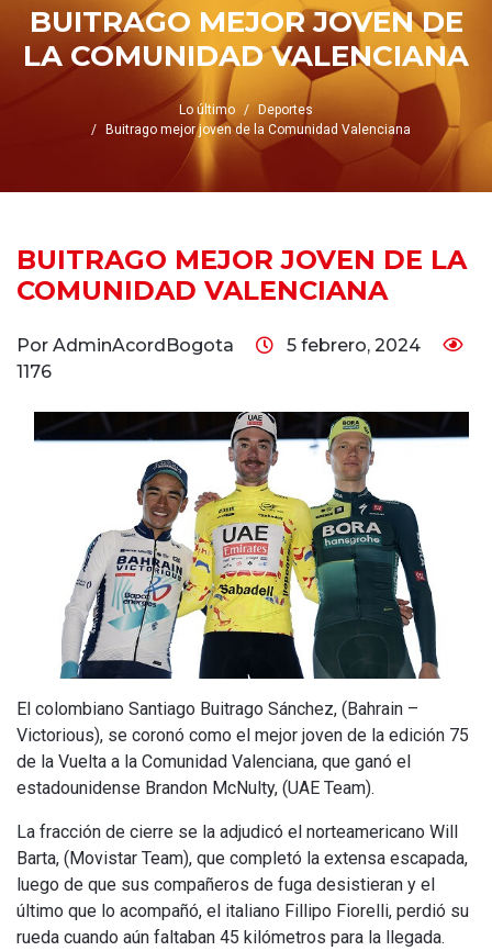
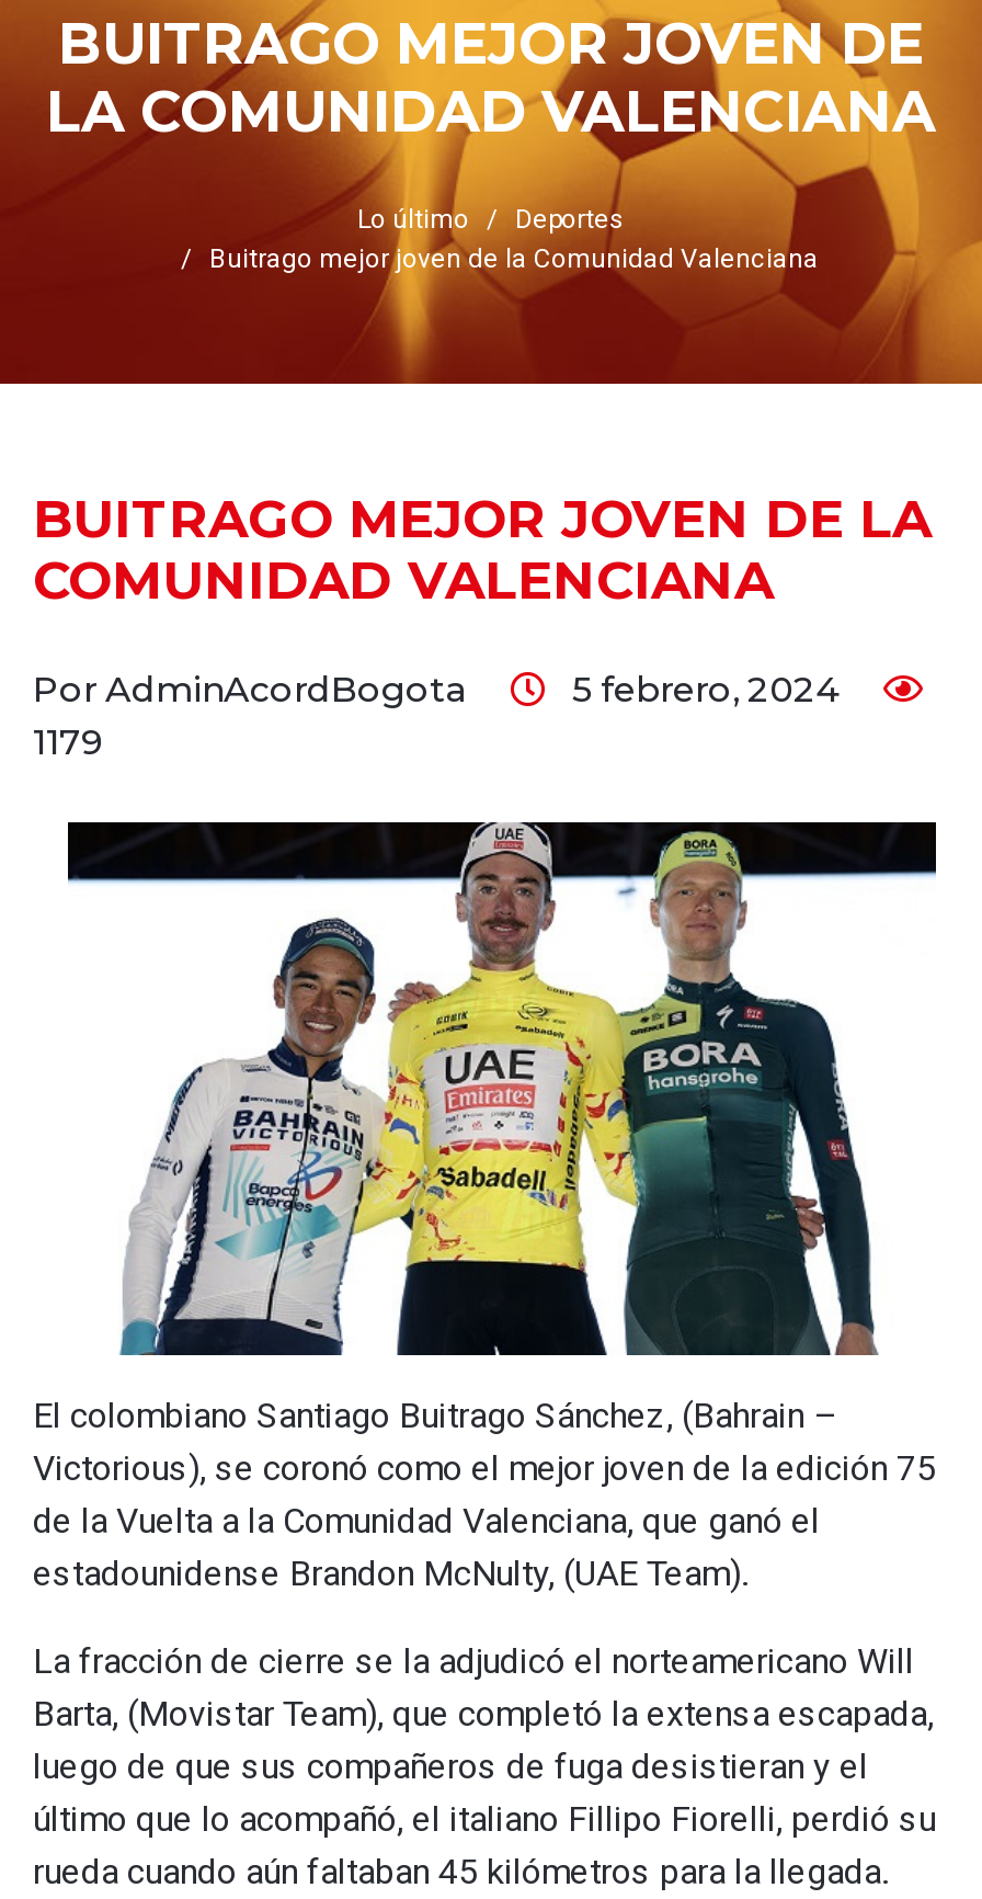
- 1176
+ 1179
